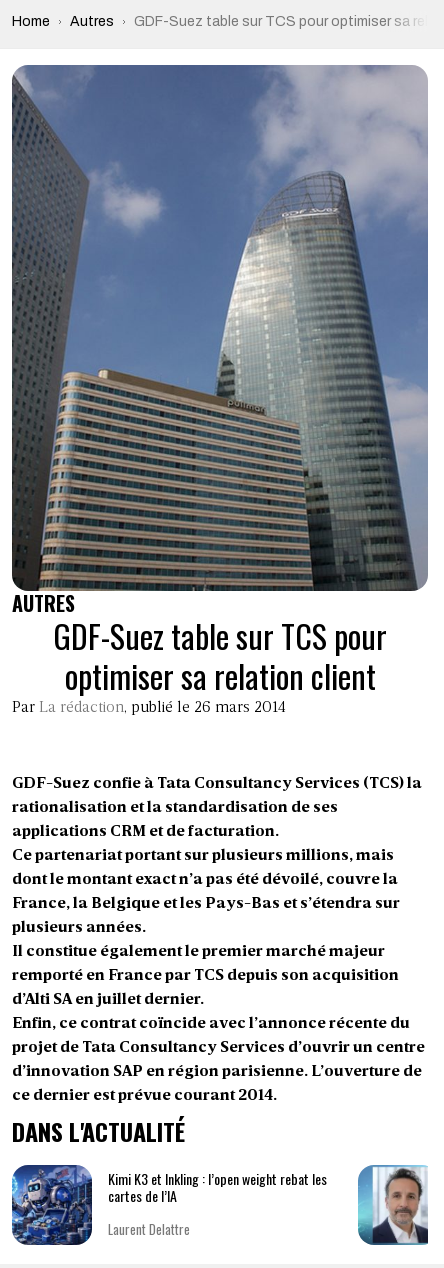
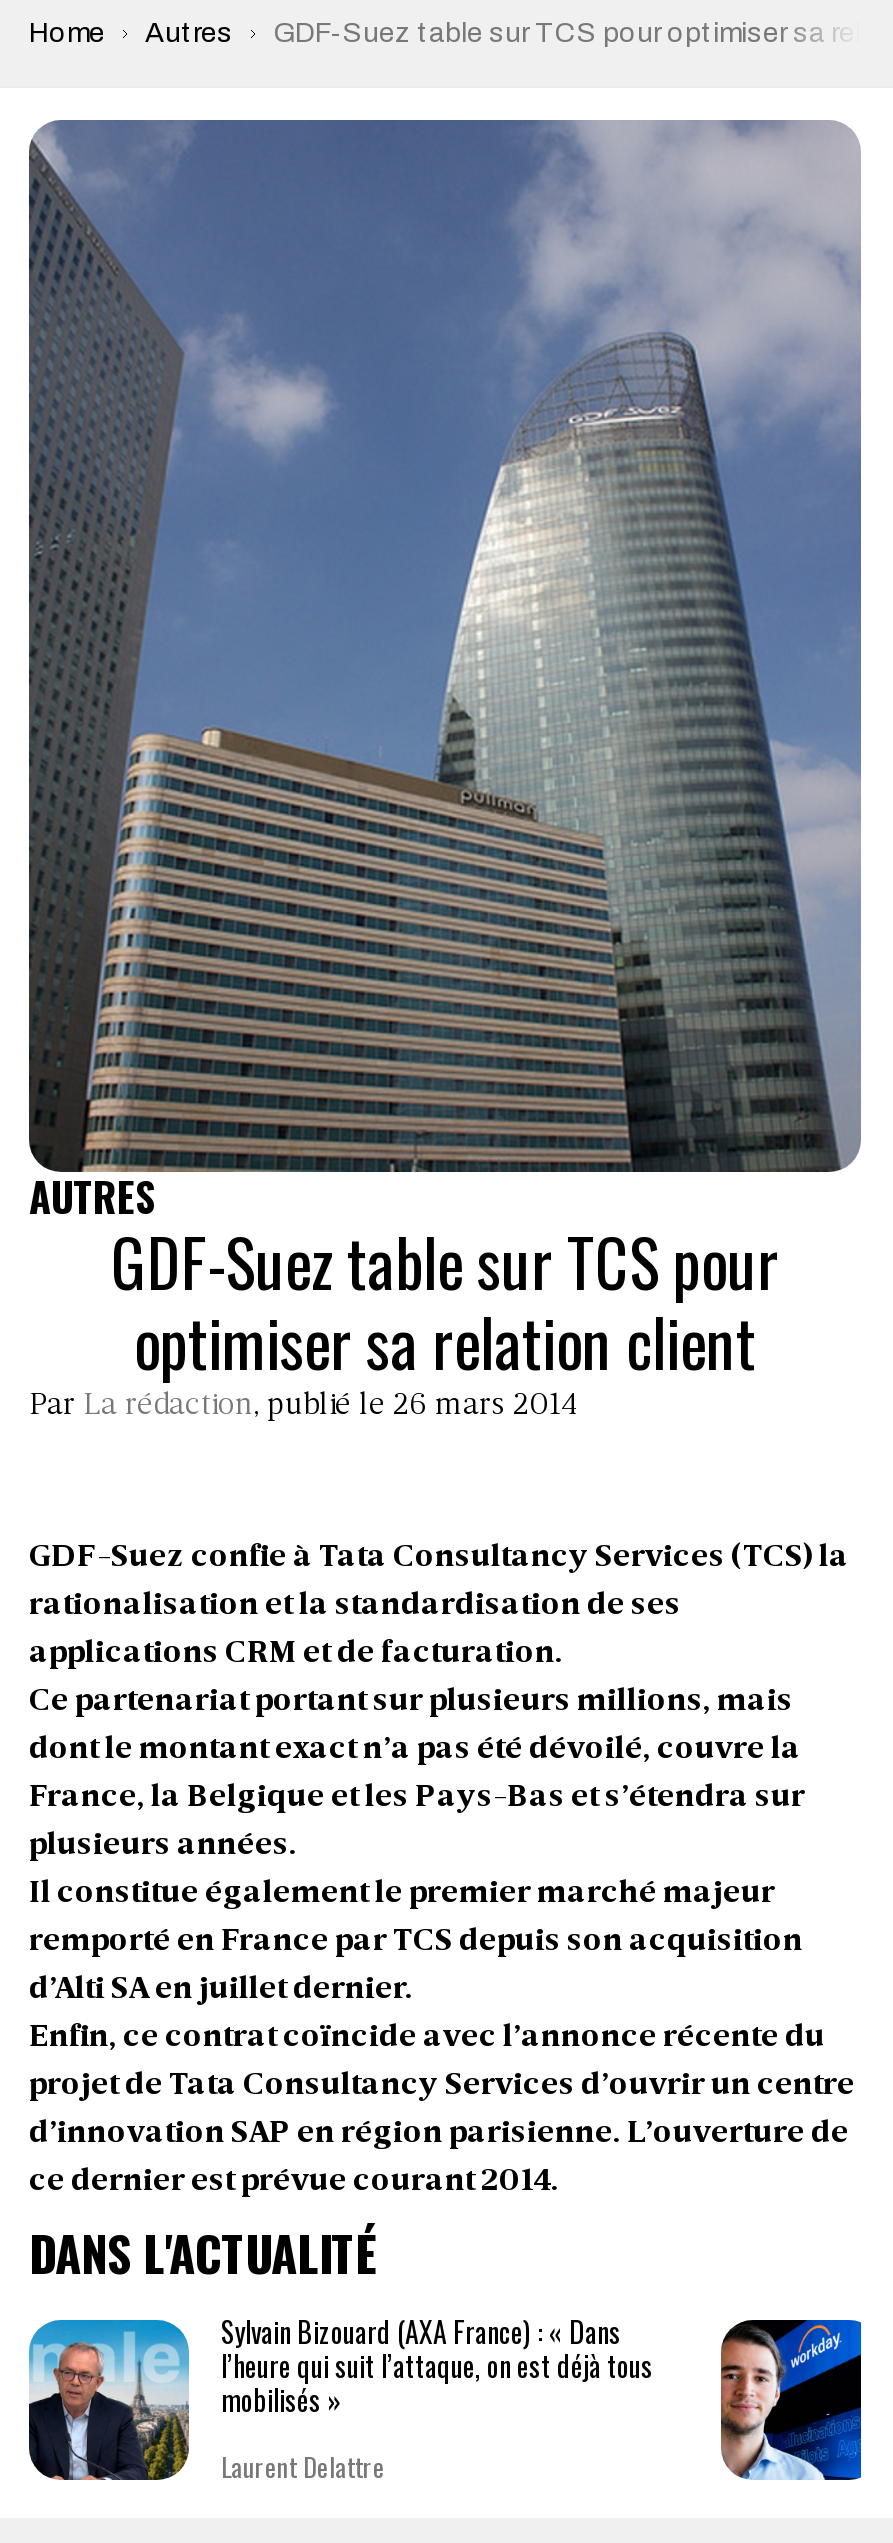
- [image]
- Kimi K3 et Inkling : l’open weight rebat les
- cartes de l’IA
+ [image]
+ Sylvain Bizouard (AXA France) : « Dans
+ l’heure qui suit l’attaque, on est déjà tous
+ mobilisés »

- [image]
+ [image]
